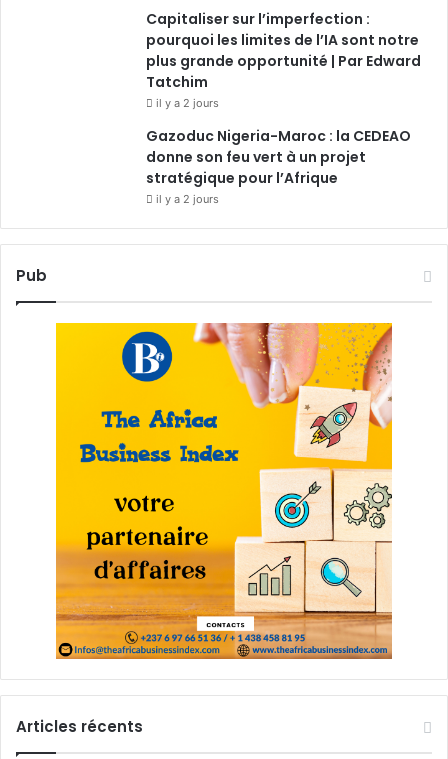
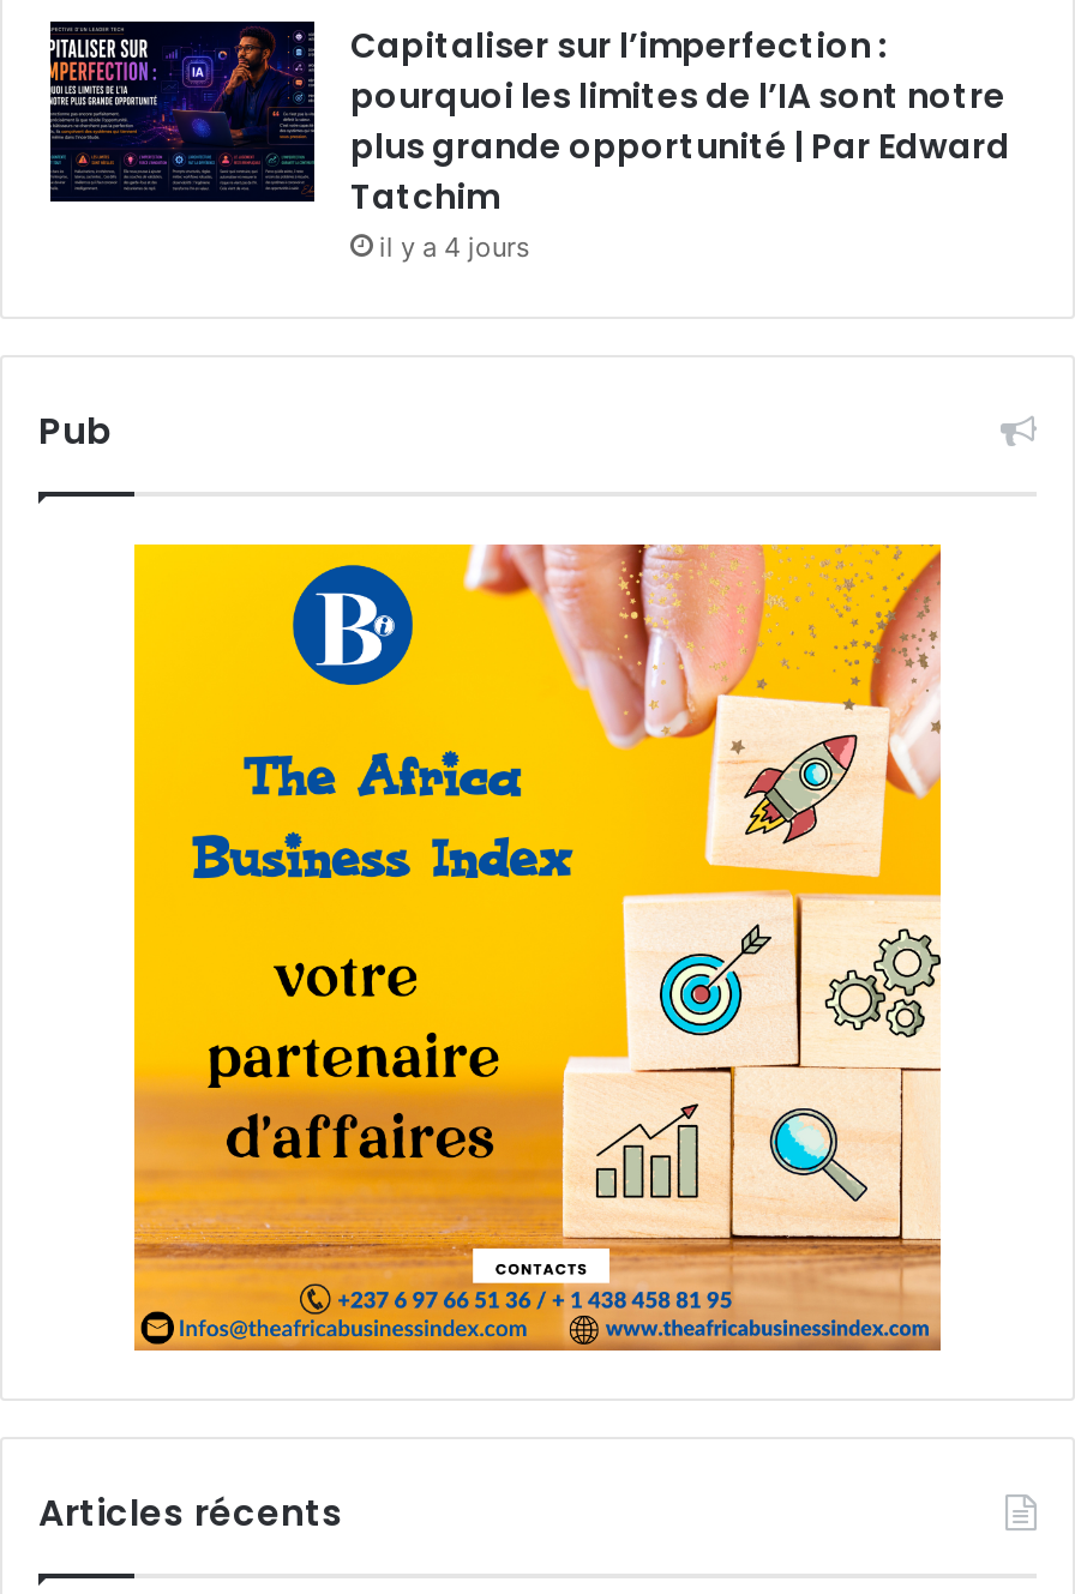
+ [image]

- il y a 2 jours
- Gazoduc Nigeria-Maroc : la CEDEAO
- donne son feu vert à un projet
- stratégique pour l’Afrique
- il y a 2 jours
+ il y a 4 jours
